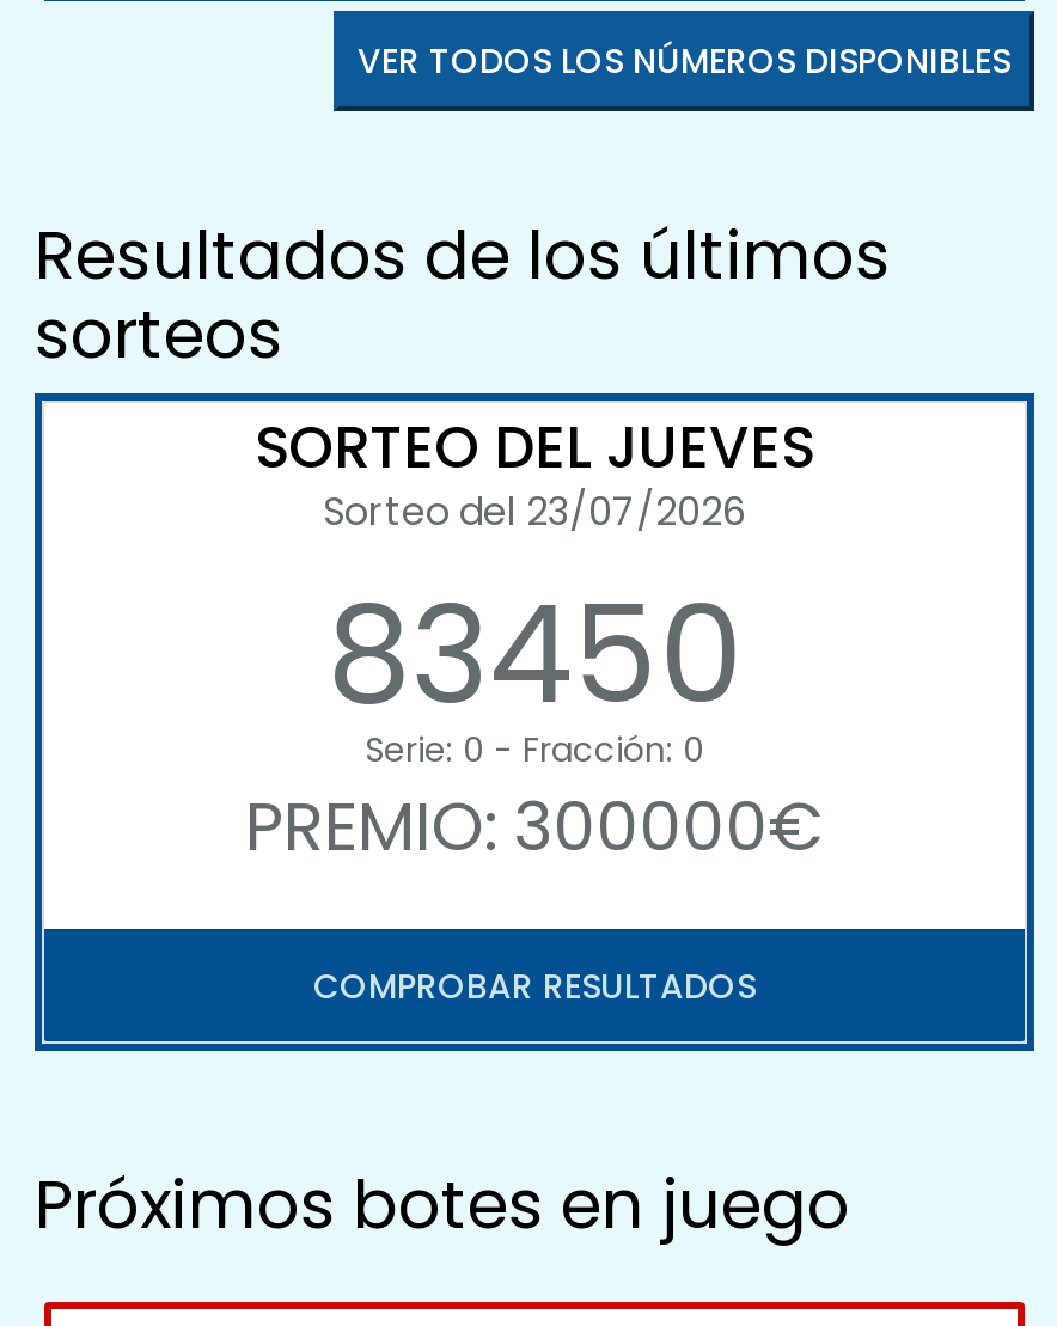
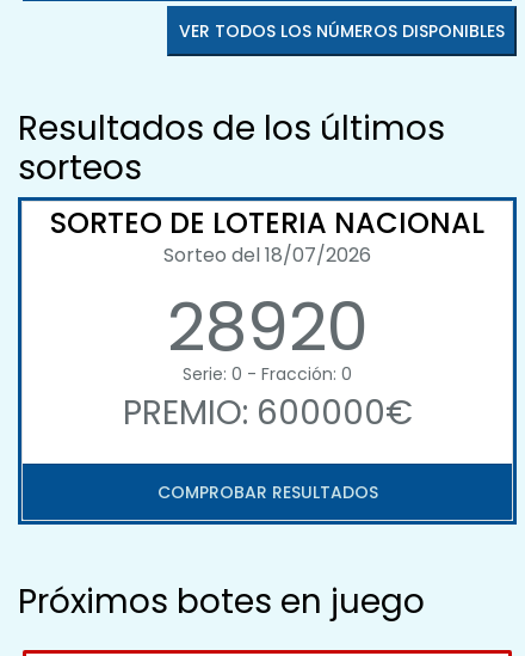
- SORTEO DEL JUEVES
- Sorteo del 23/07/2026
- 83450
+ SORTEO DE LOTERIA NACIONAL
+ Sorteo del 18/07/2026
+ 28920

- PREMIO: 300000€
+ PREMIO: 600000€
